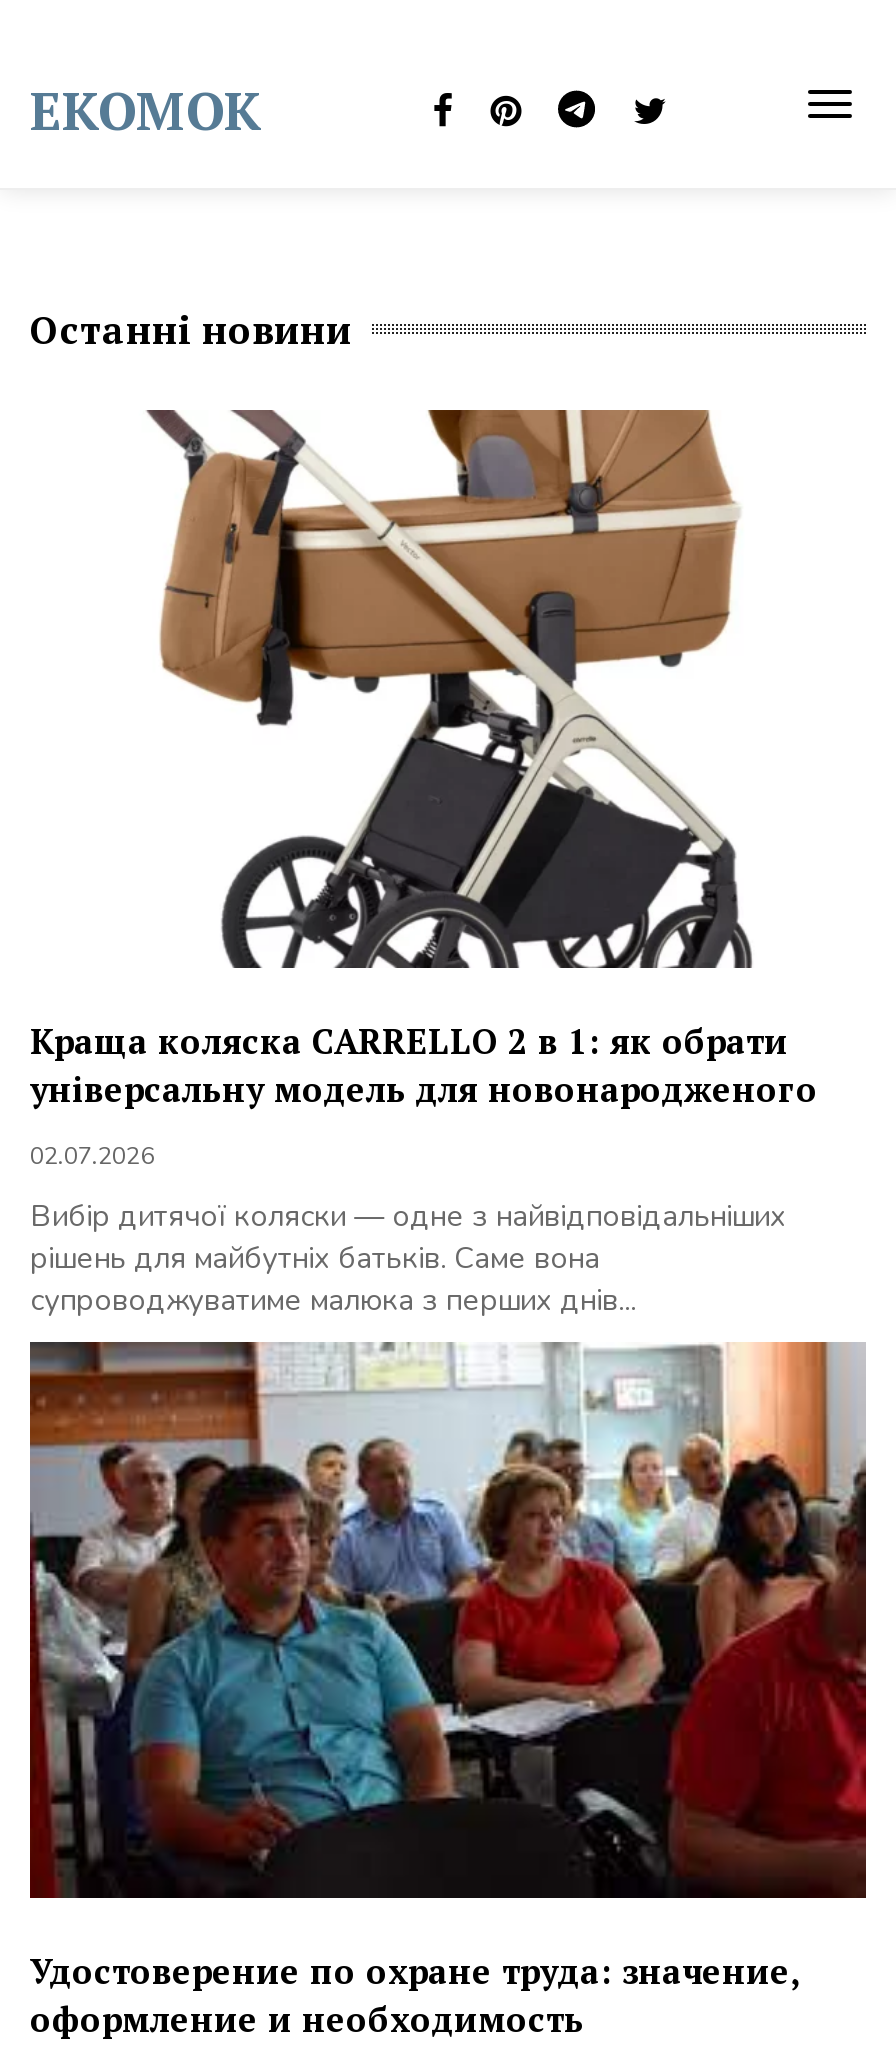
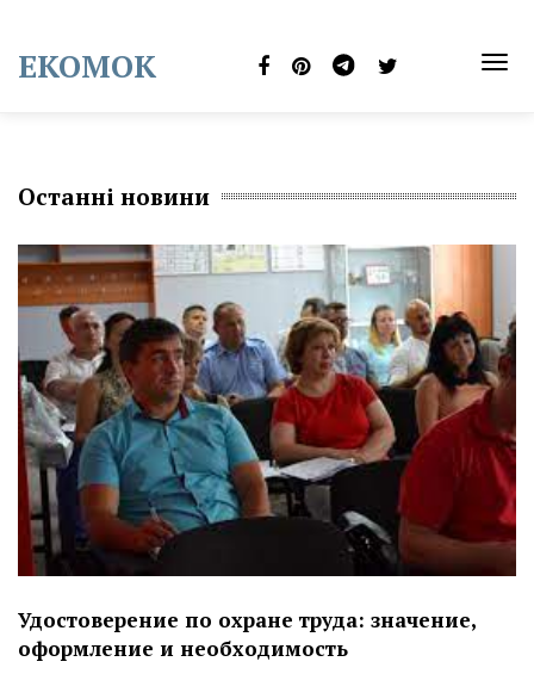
- [image]
- Краща коляска CARRELLO 2 в 1: як обрати
- універсальну модель для новонародженого
- 02.07.2026
- Вибір дитячої коляски — одне з найвідповідальніших
- рішень для майбутніх батьків. Саме вона
- супроводжуватиме малюка з перших днів...
